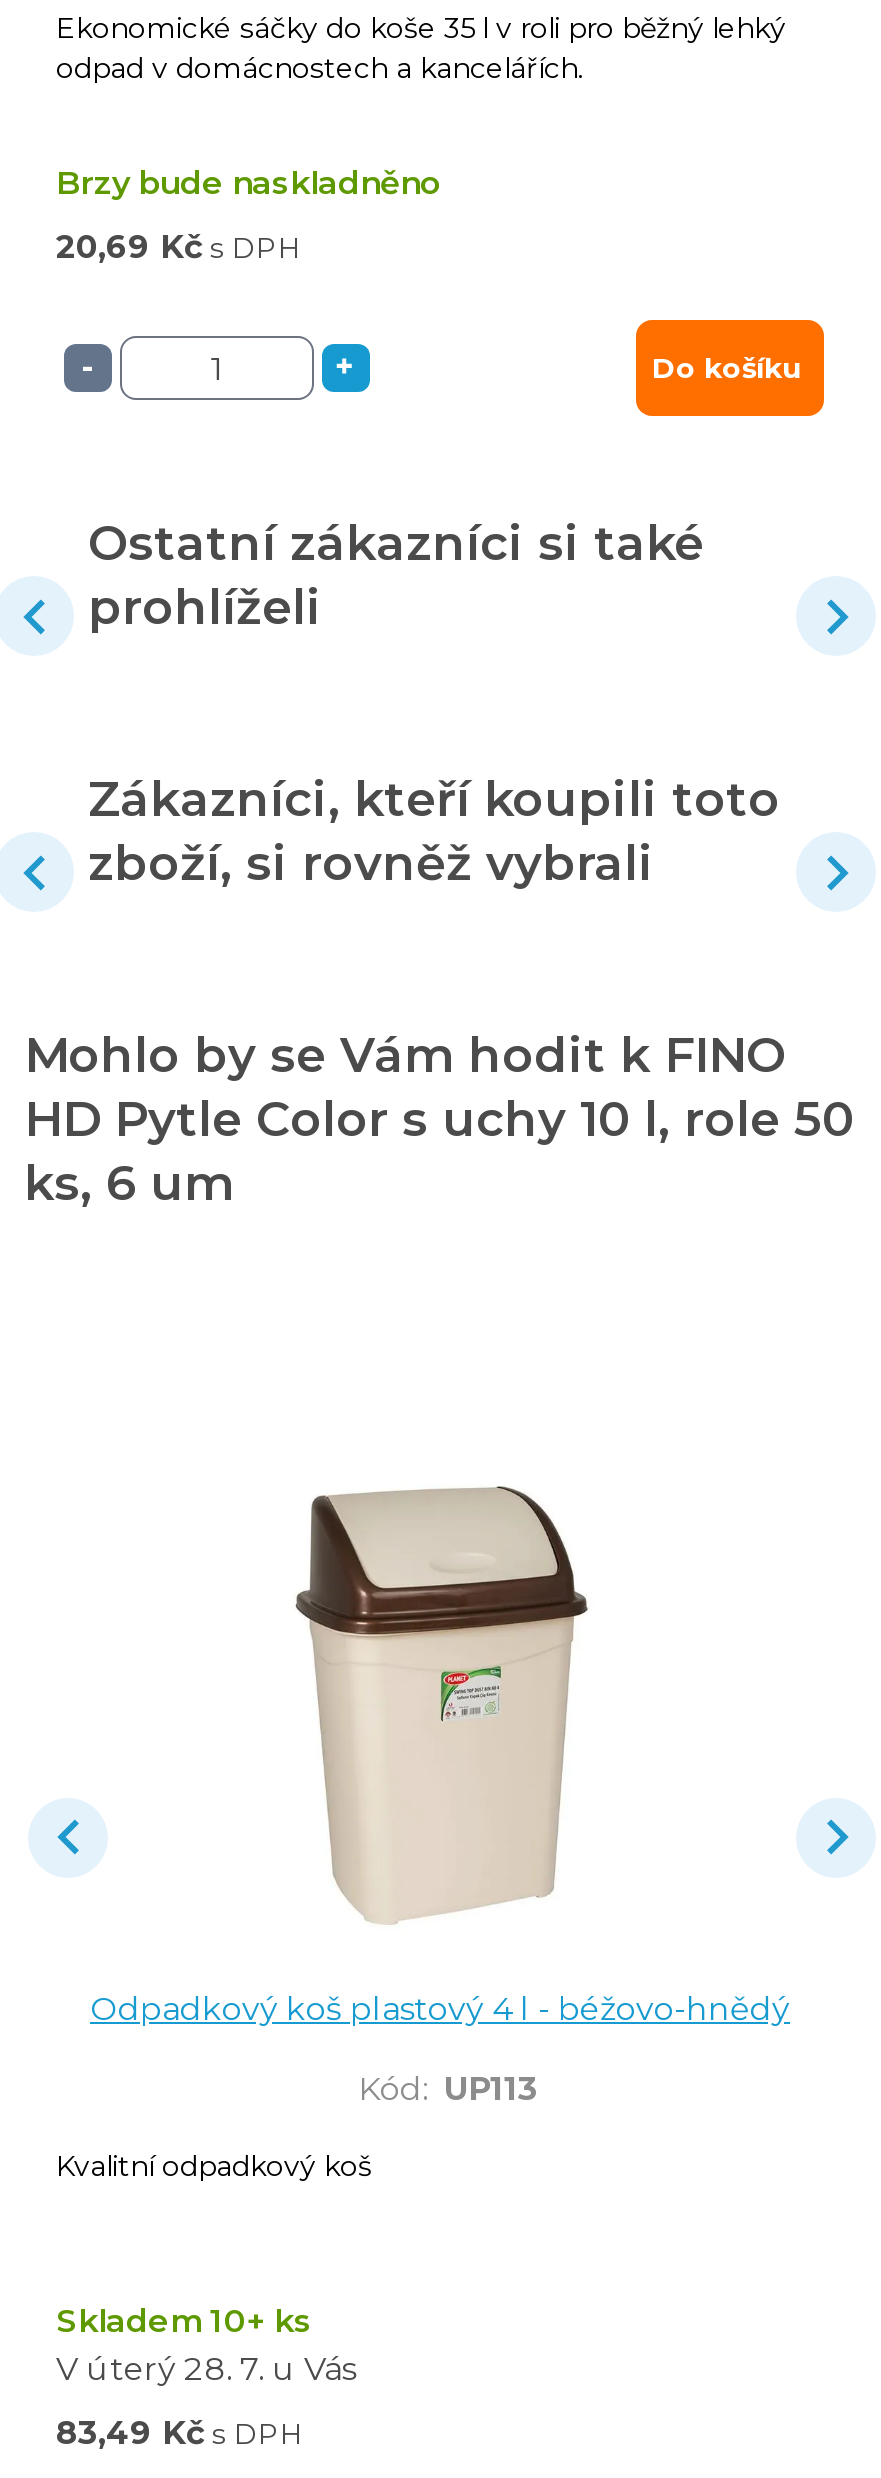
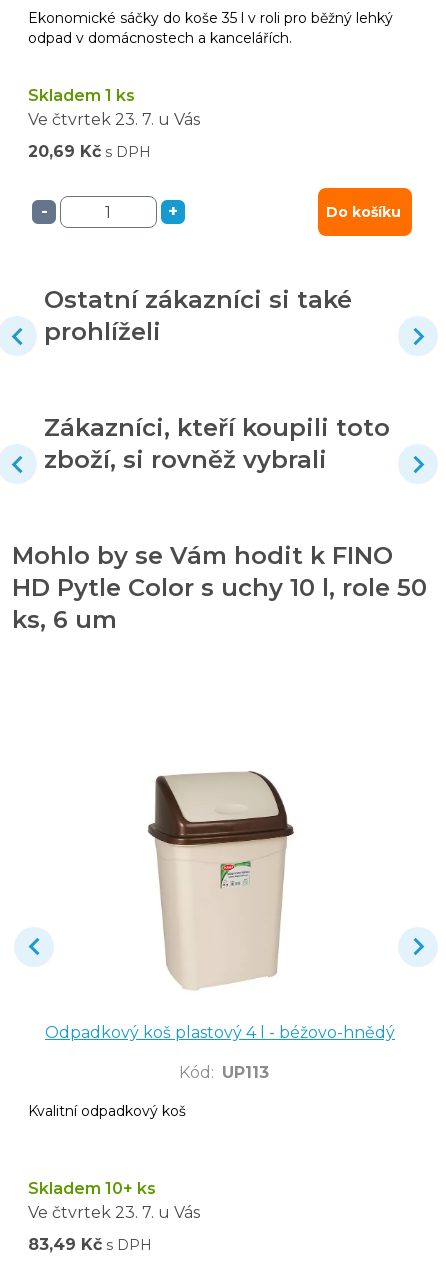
- Brzy bude naskladněno
+ Skladem 1 ks
+ Ve čtvrtek 23. 7. u Vás

- V úterý 28. 7. u Vás
+ Ve čtvrtek 23. 7. u Vás
